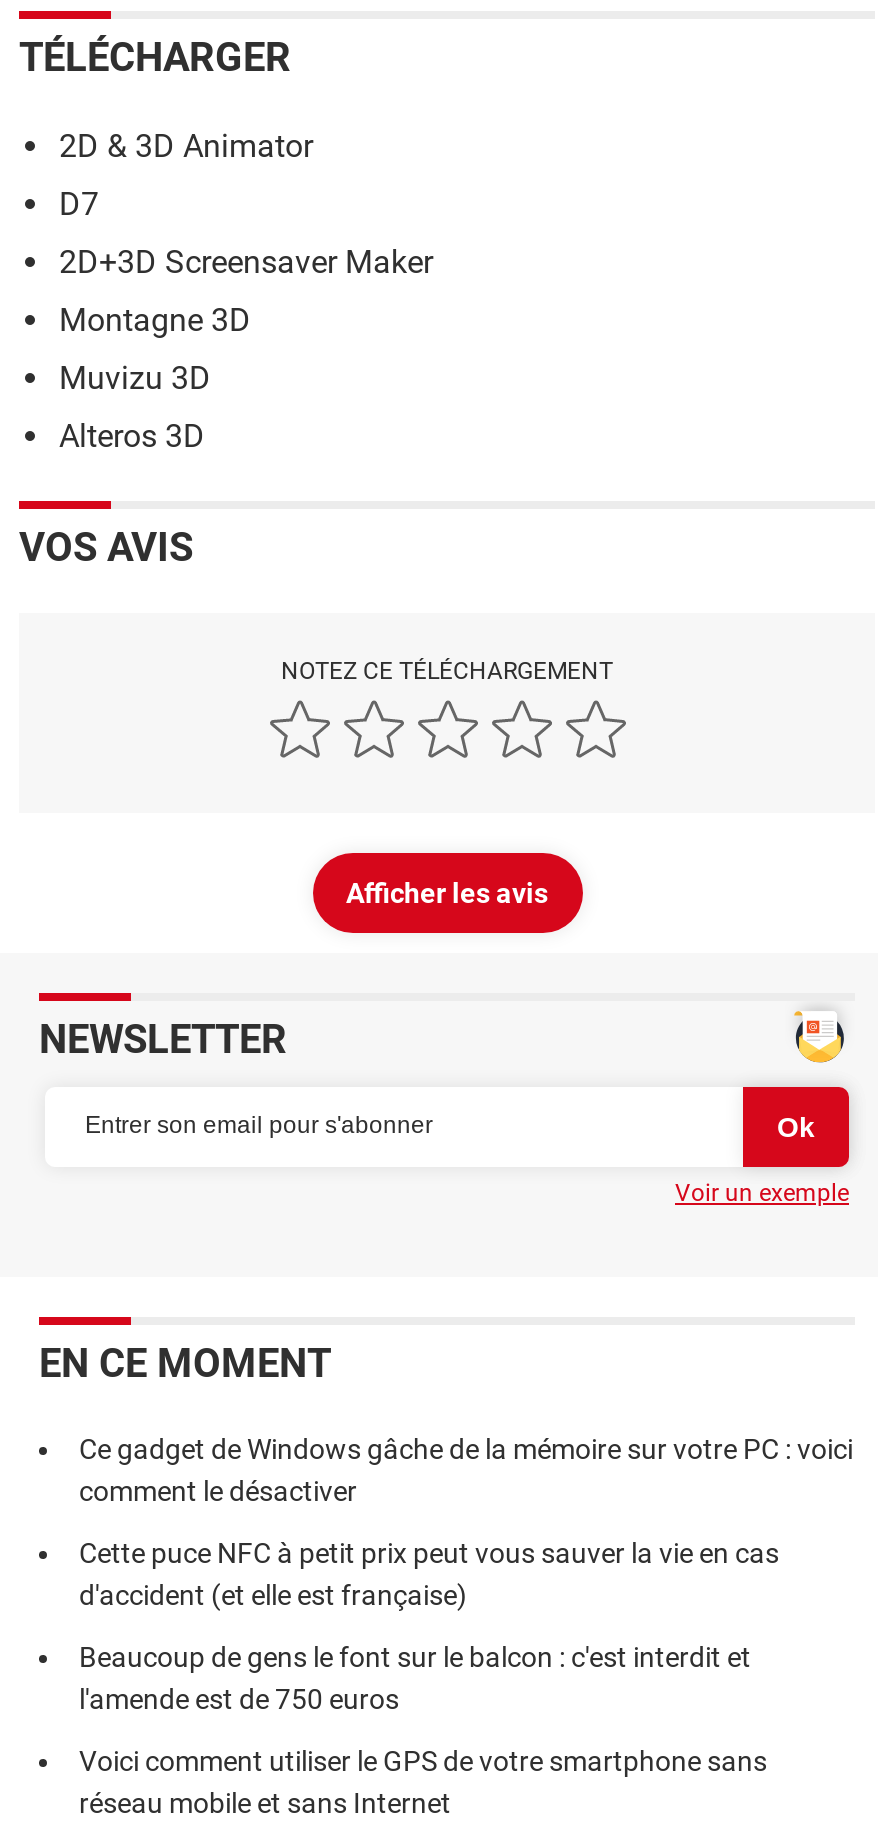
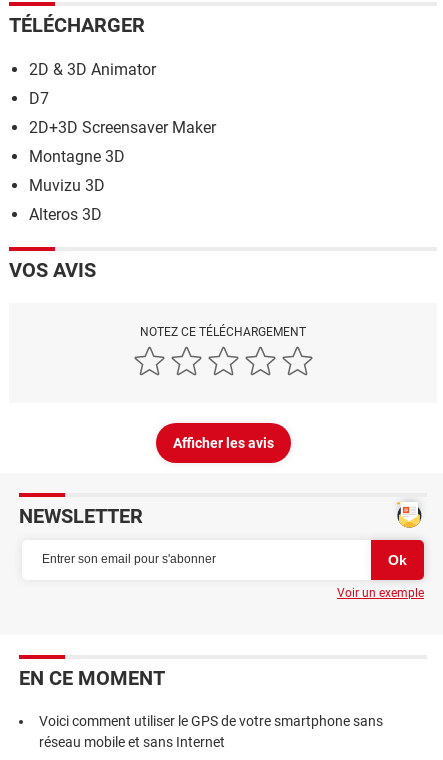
- Ce gadget de Windows gâche de la mémoire sur votre PC : voici
- comment le désactiver
- Cette puce NFC à petit prix peut vous sauver la vie en cas
- d'accident (et elle est française)
- Beaucoup de gens le font sur le balcon : c'est interdit et
- l'amende est de 750 euros
